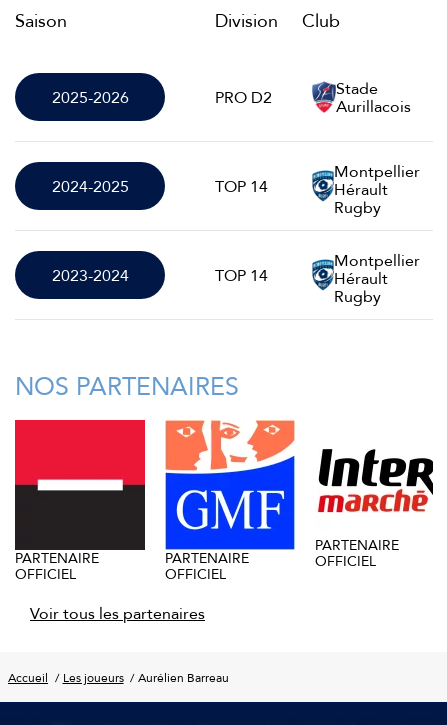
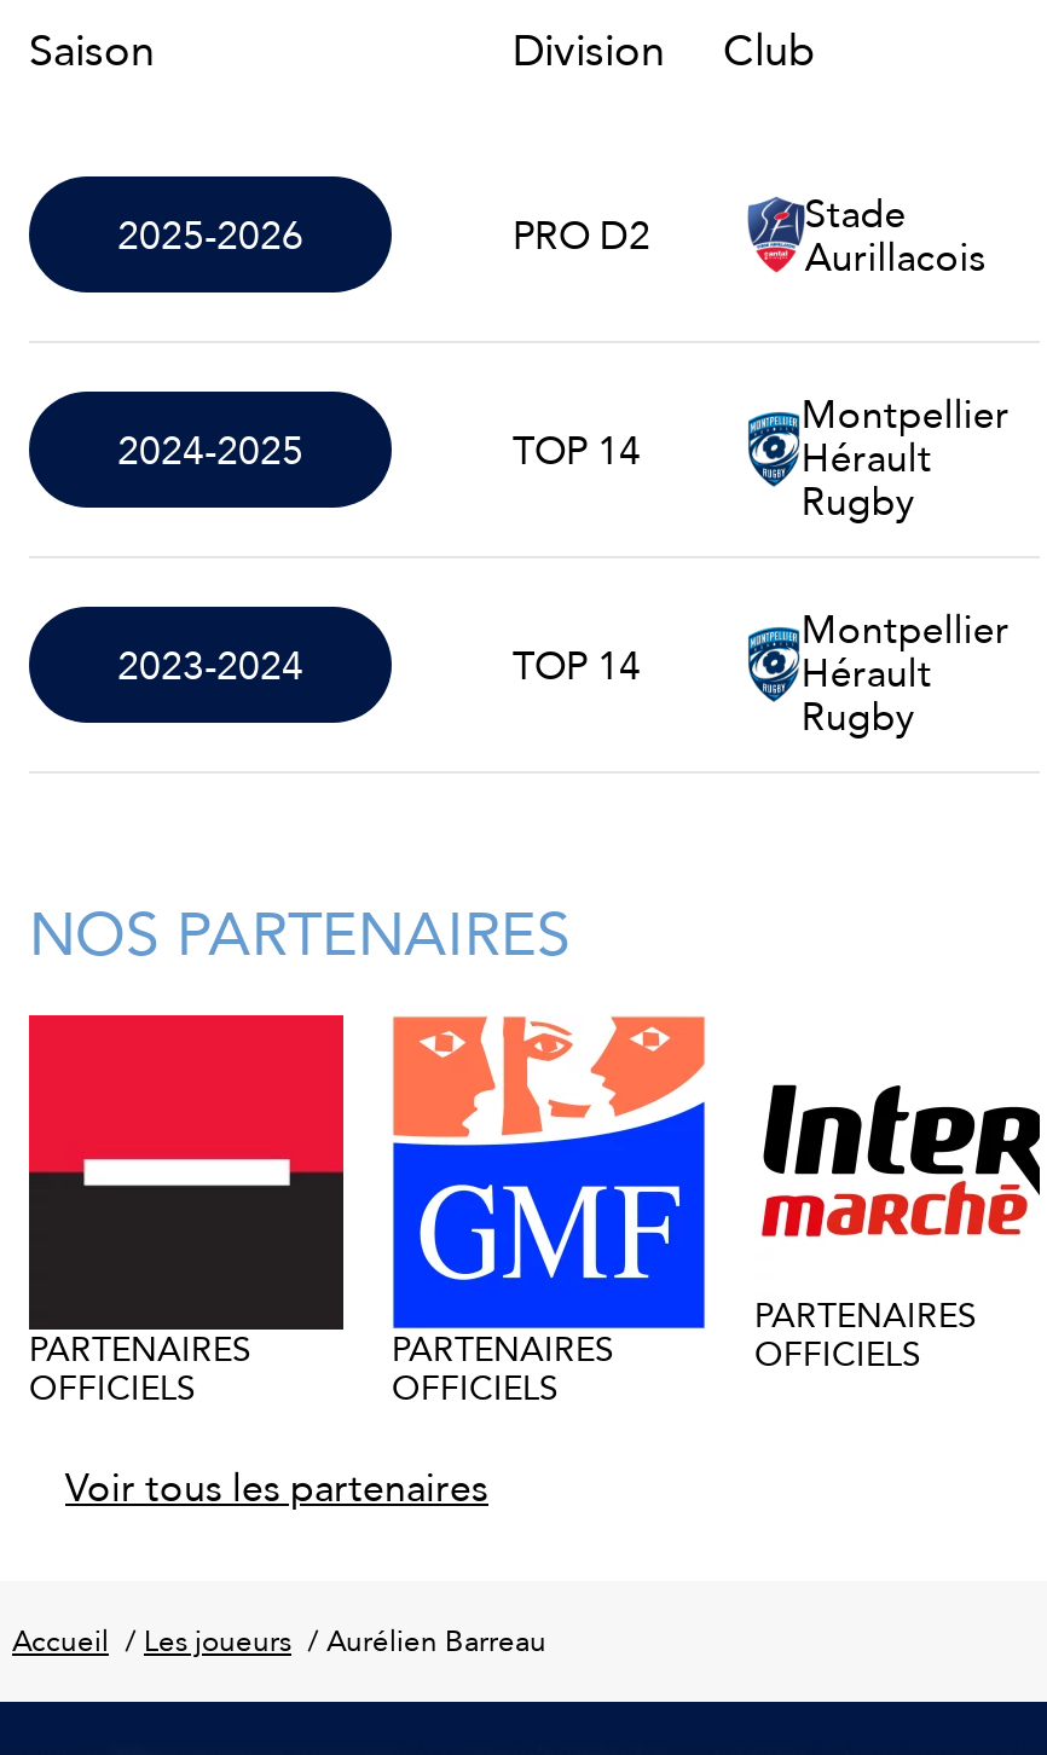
- PARTENAIRE
- OFFICIEL
+ PARTENAIRES
+ OFFICIELS

- PARTENAIRE
- OFFICIEL
+ PARTENAIRES
+ OFFICIELS

- PARTENAIRE
- OFFICIEL
+ PARTENAIRES
+ OFFICIELS
